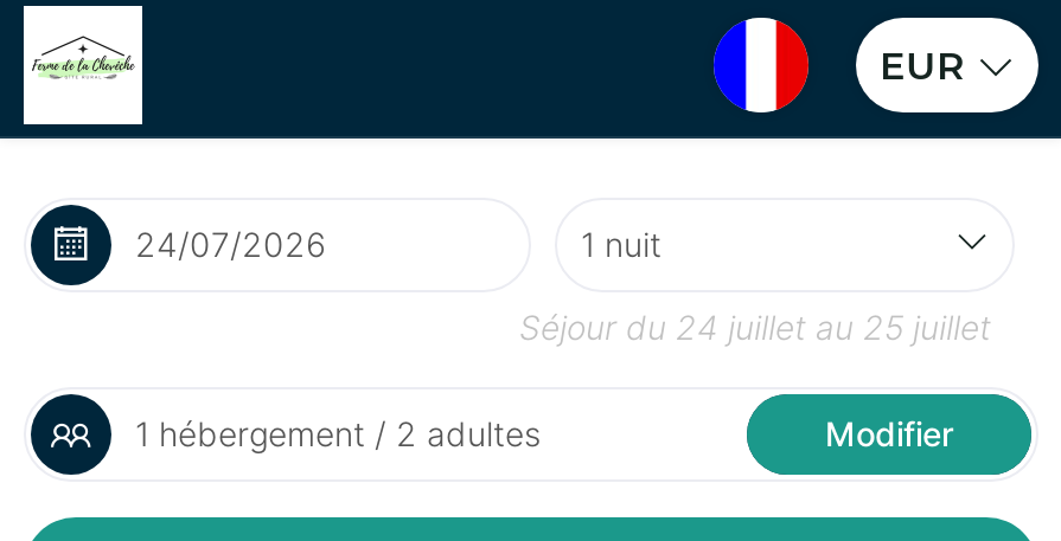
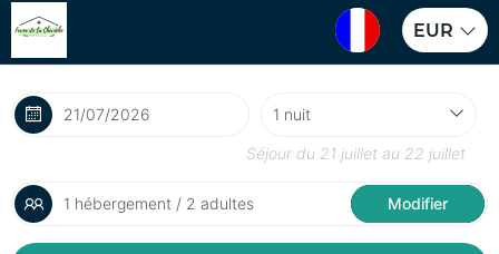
- Séjour du 24 juillet au 25 juillet
+ Séjour du 21 juillet au 22 juillet
